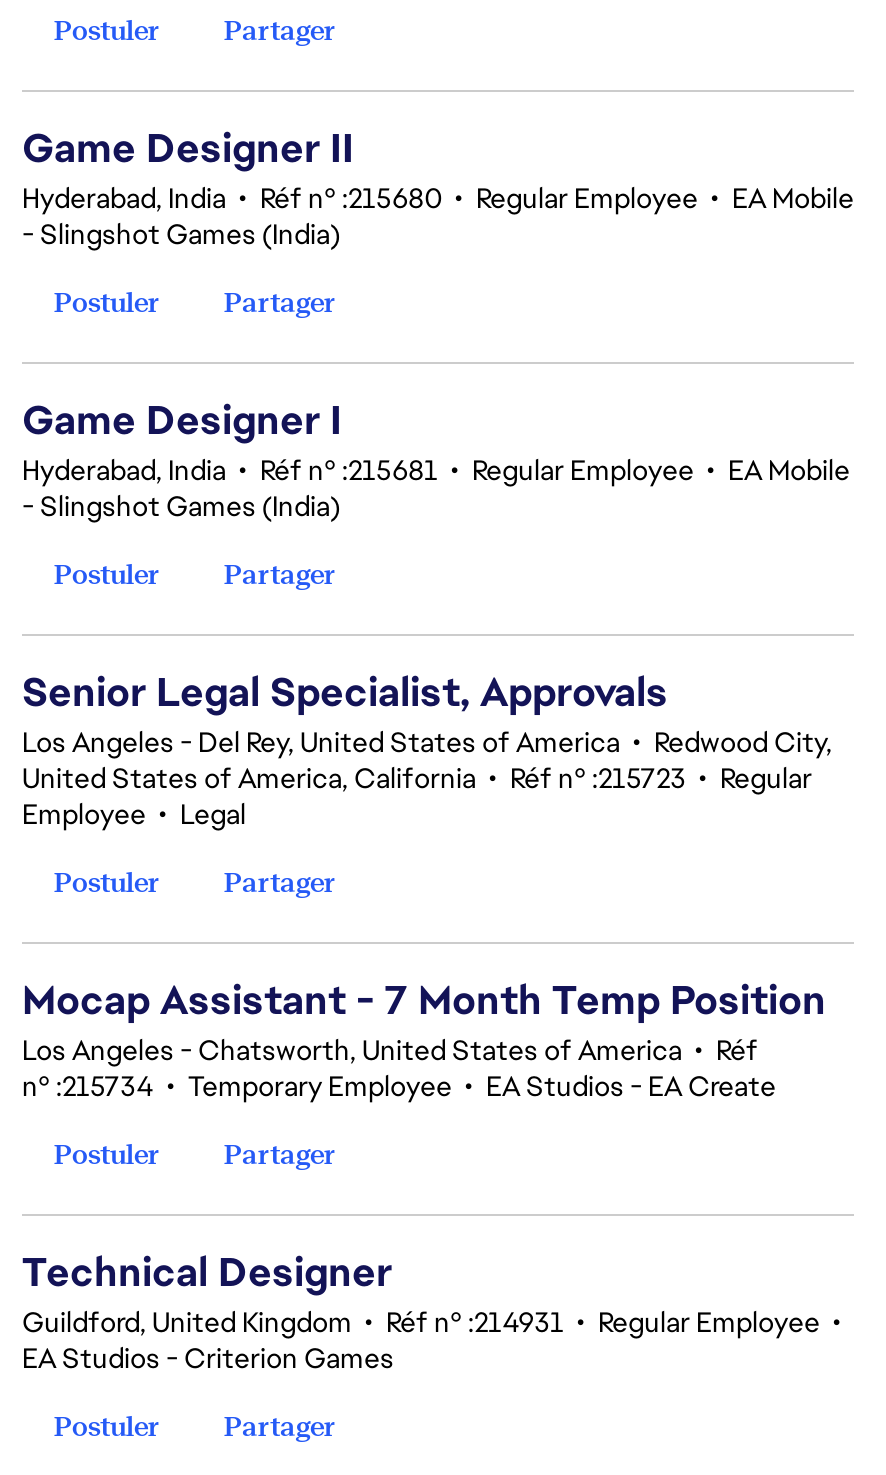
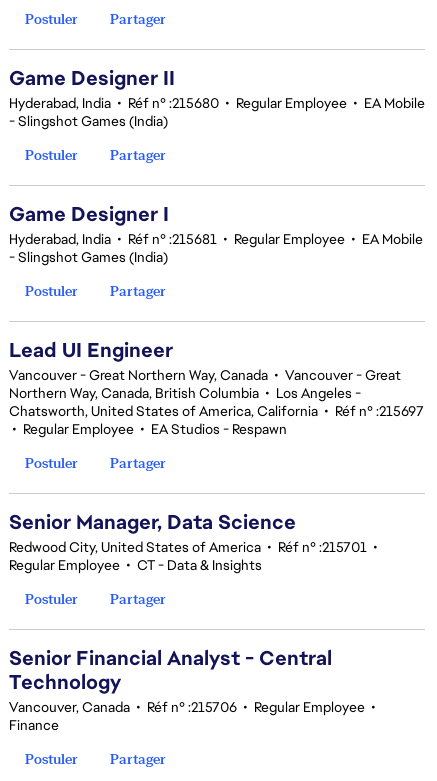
- Senior Legal Specialist, Approvals
- Los Angeles - Del Rey, United States of America • Redwood City,
- United States of America, California • Réf n° :215723 • Regular
- Employee • Legal
+ Lead UI Engineer
+ Vancouver - Great Northern Way, Canada • Vancouver - Great
+ Northern Way, Canada, British Columbia • Los Angeles -
+ Chatsworth, United States of America, California • Réf n° :215697
+ • Regular Employee • EA Studios - Respawn

- Mocap Assistant - 7 Month Temp Position
- Los Angeles - Chatsworth, United States of America • Réf
- n° :215734 • Temporary Employee • EA Studios - EA Create
+ Senior Manager, Data Science
+ Redwood City, United States of America • Réf n° :215701 •
+ Regular Employee • CT - Data & Insights

- Technical Designer
- Guildford, United Kingdom • Réf n° :214931 • Regular Employee •
- EA Studios - Criterion Games
+ Senior Financial Analyst - Central
+ Technology
+ Vancouver, Canada • Réf n° :215706 • Regular Employee •
+ Finance
